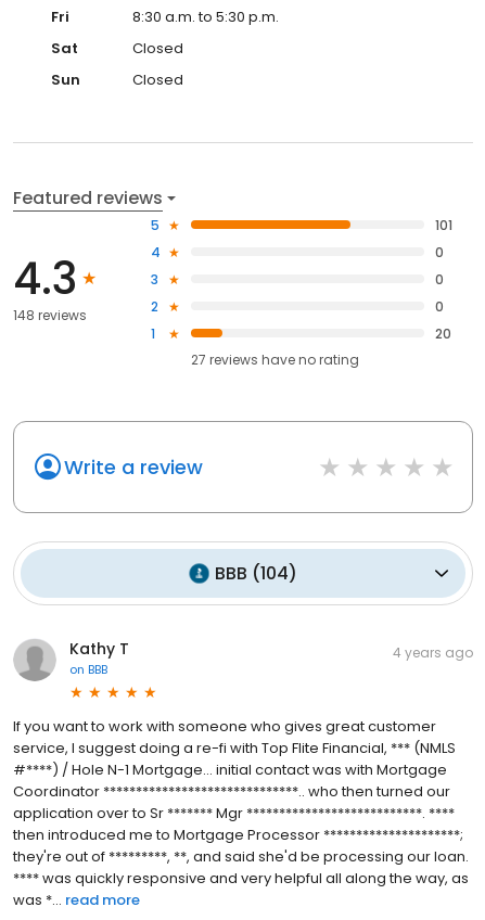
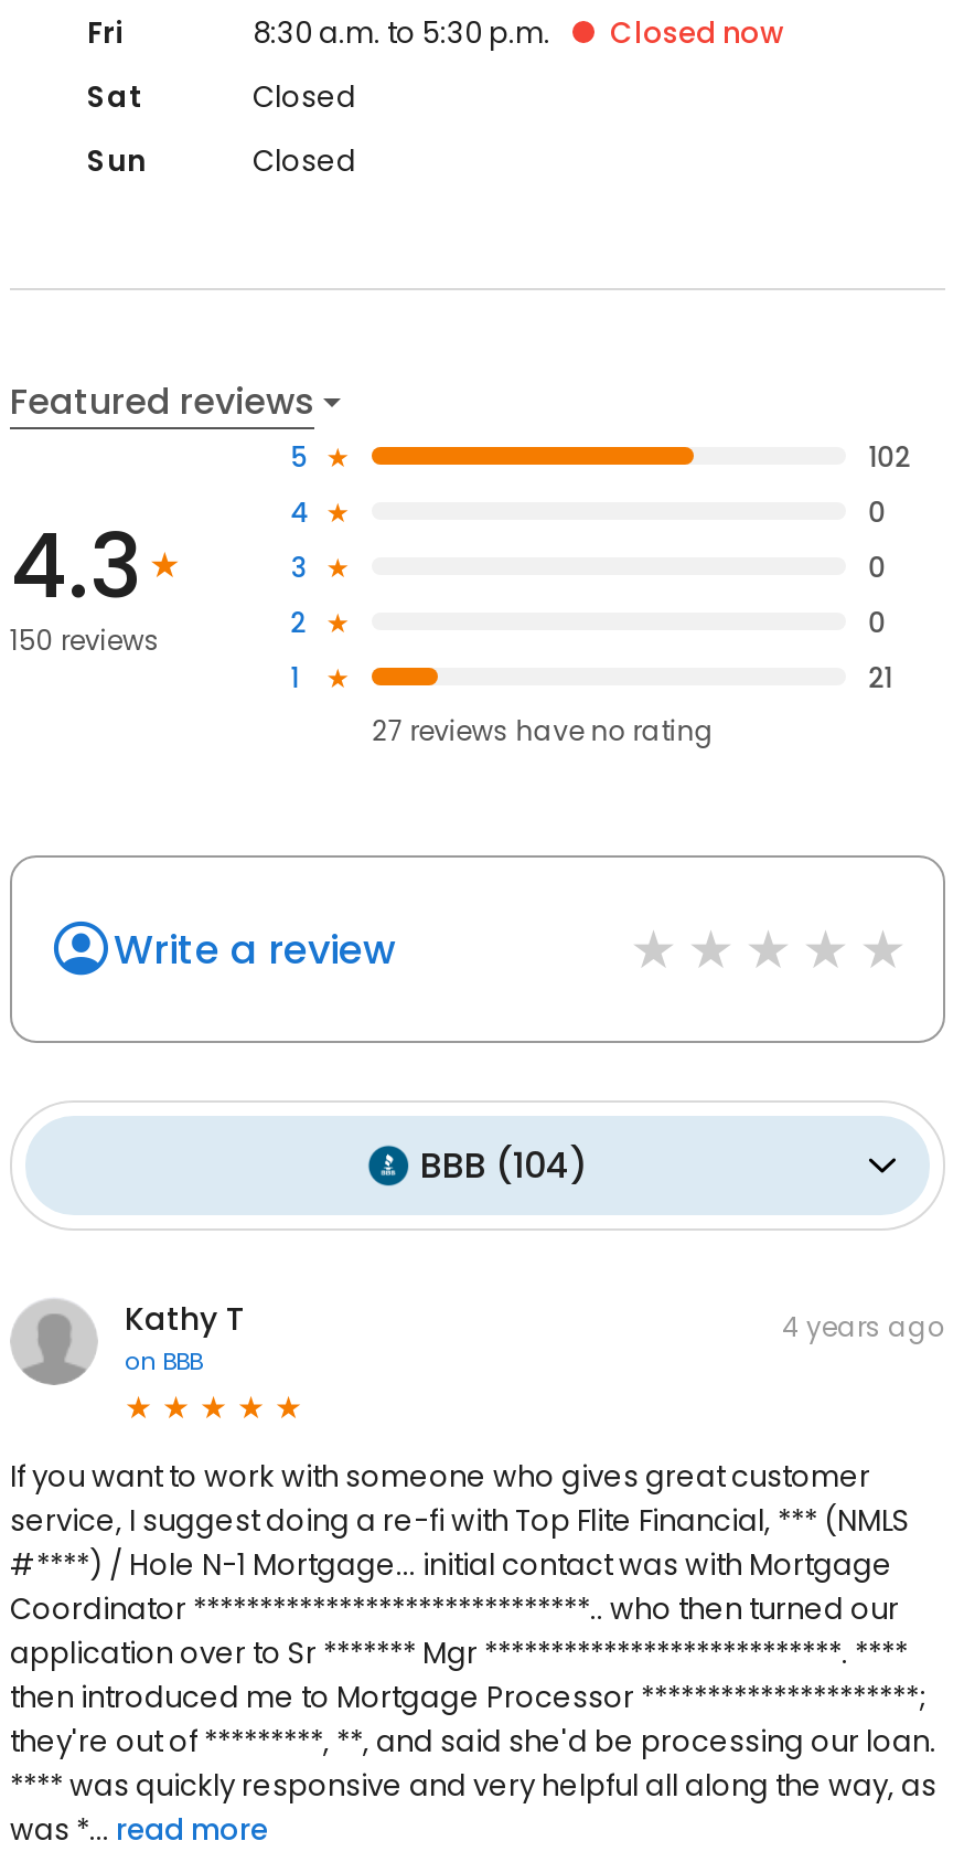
+ Closed now

- 101
+ 102

- 148 reviews
+ 150 reviews

- 20
+ 21
